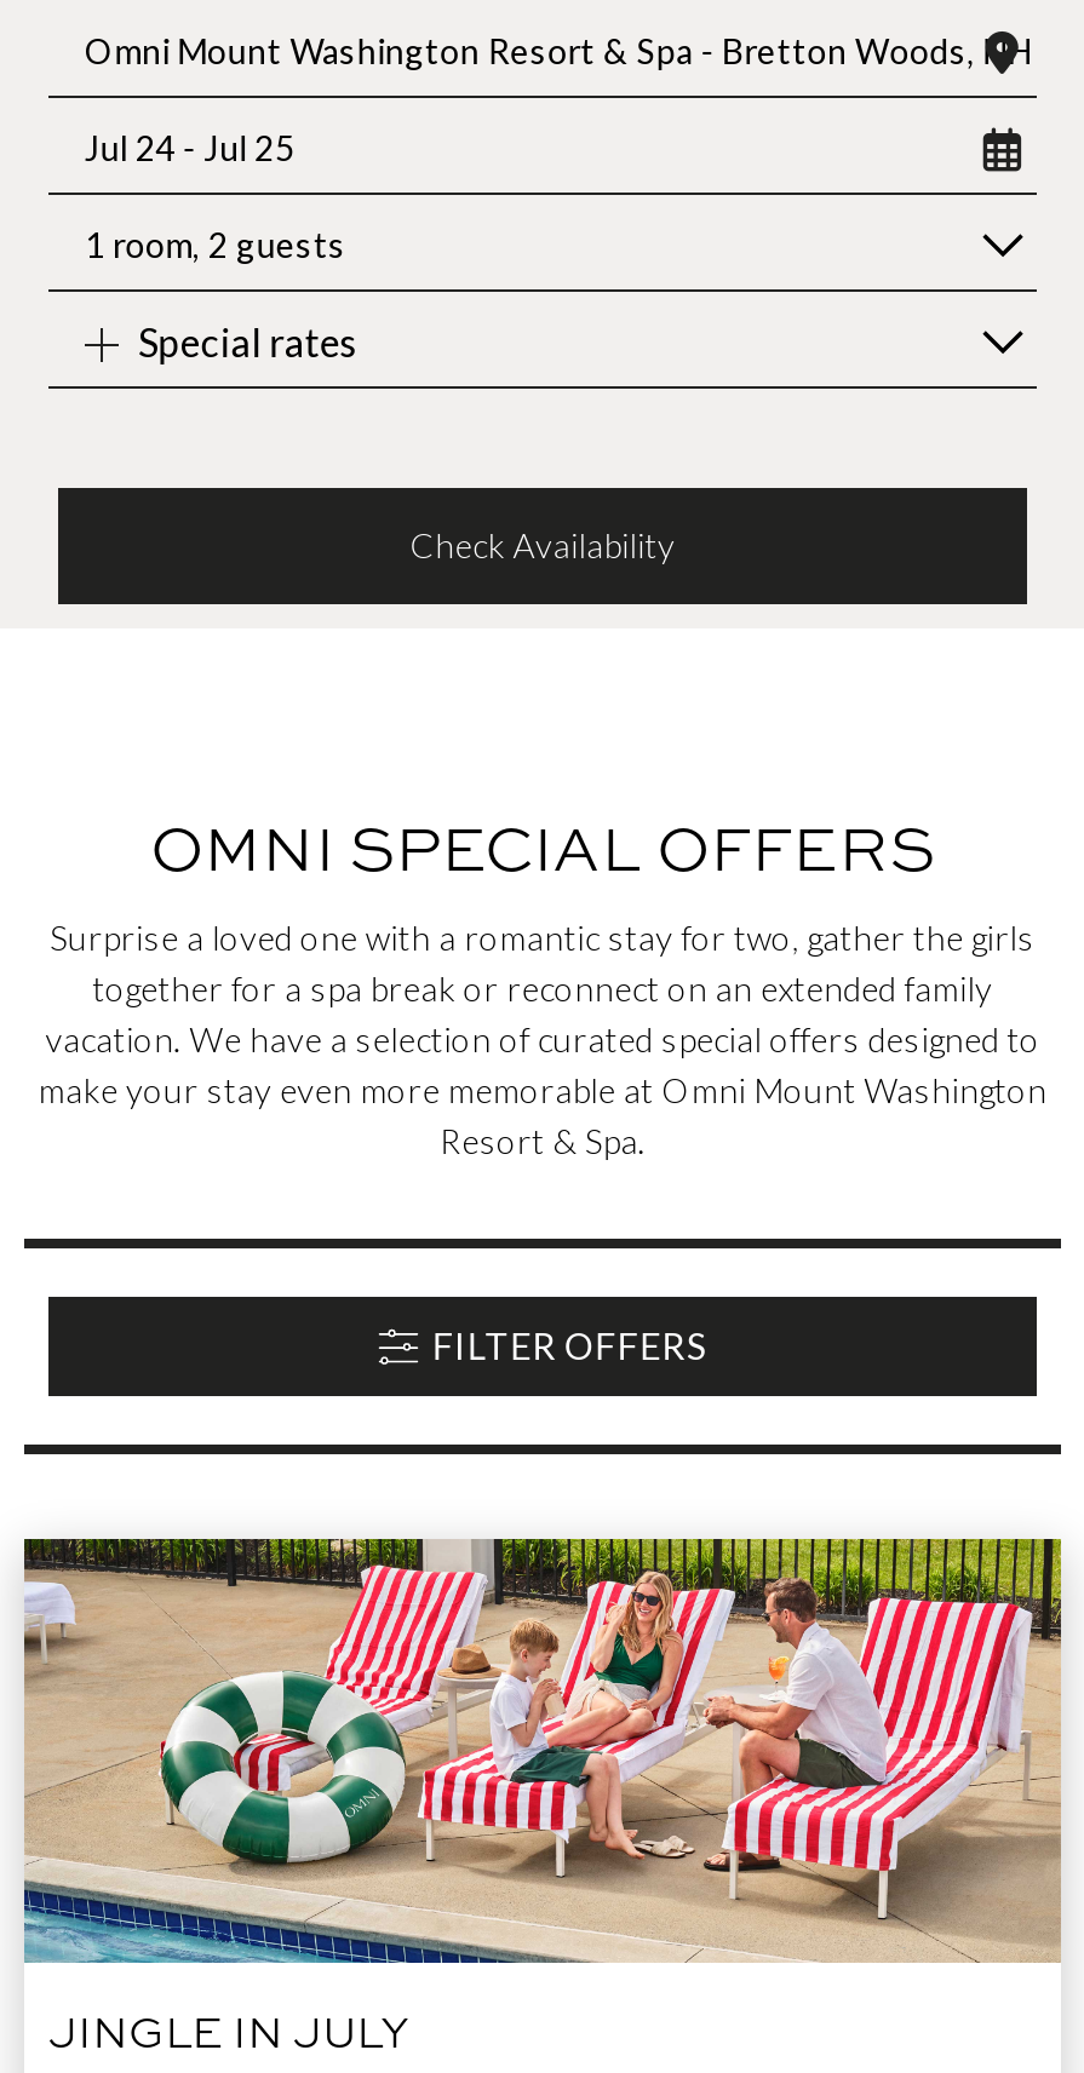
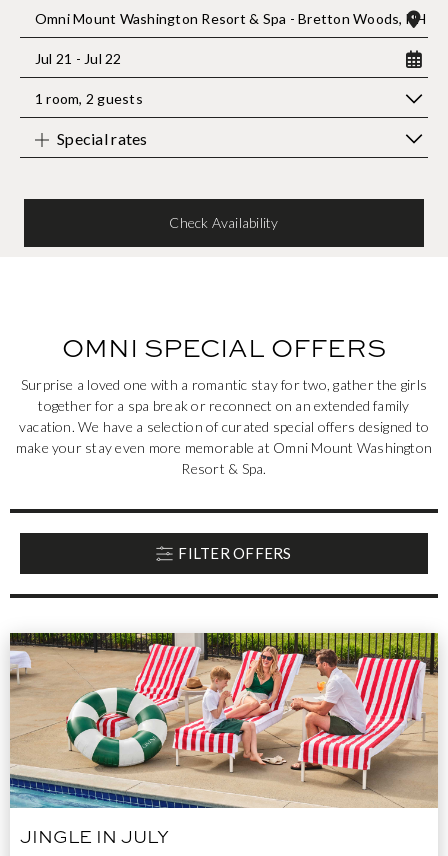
- Jul 24 - Jul 25
+ Jul 21 - Jul 22
